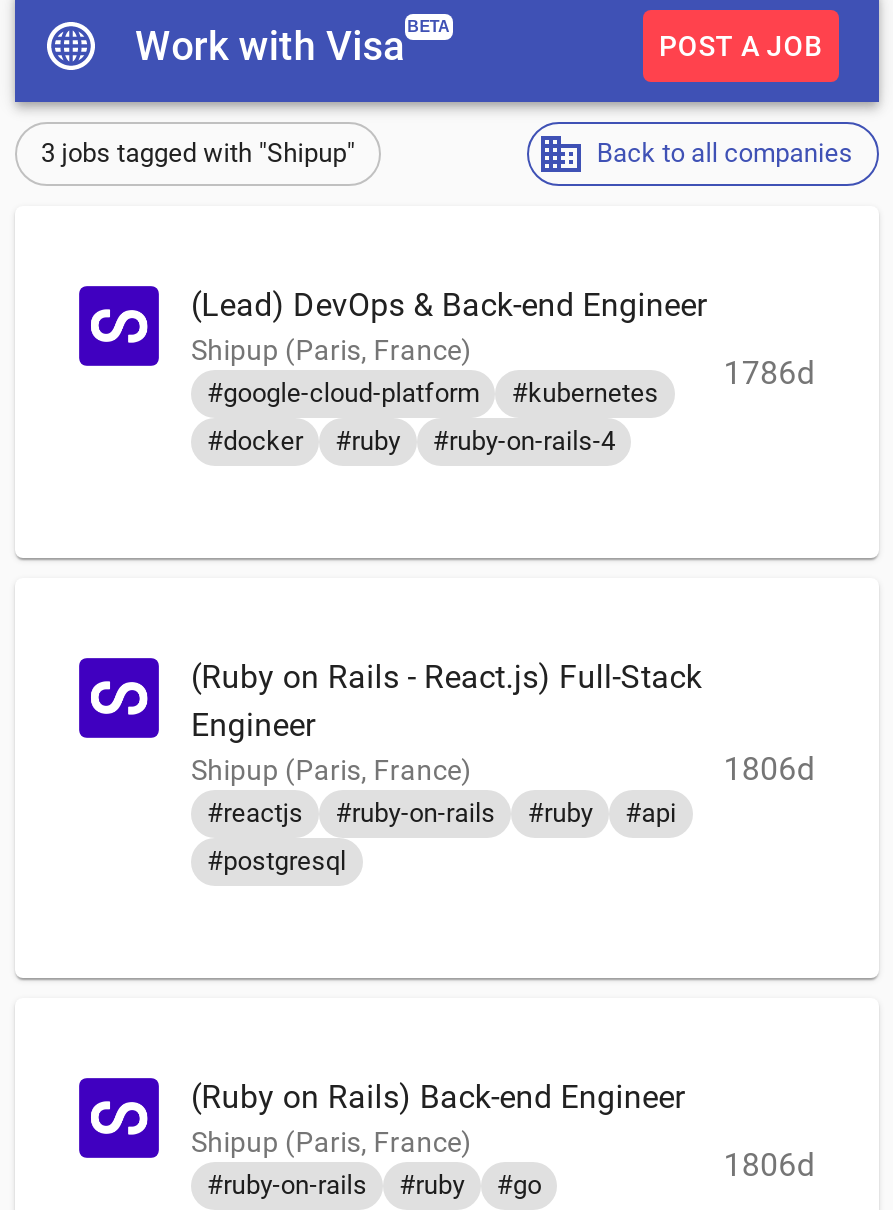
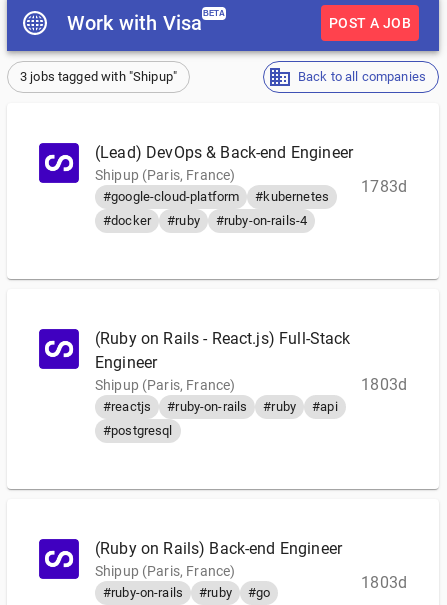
- 1786d
+ 1783d

- 1806d
+ 1803d

- 1806d
+ 1803d
